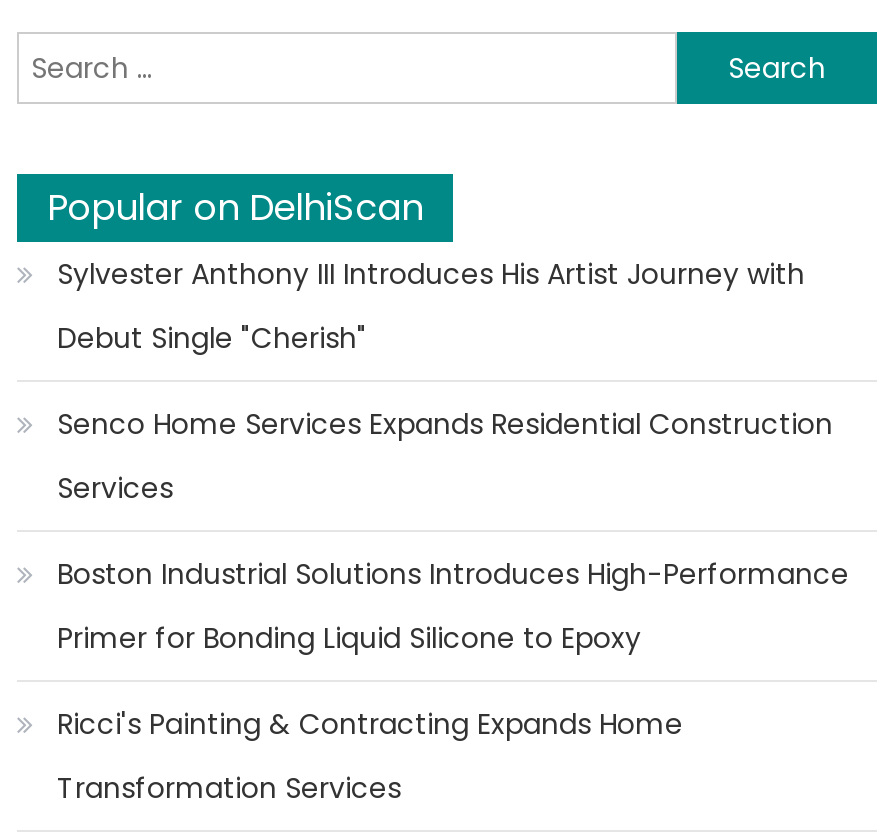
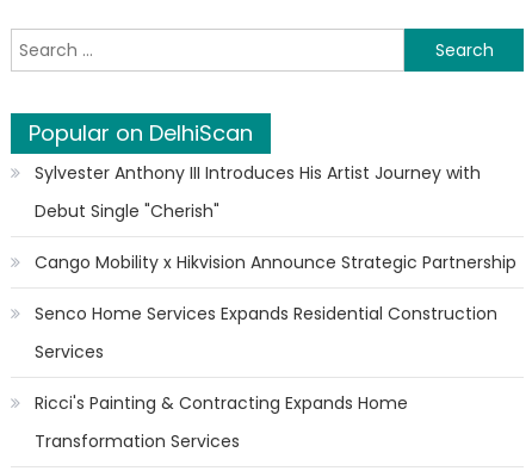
+ Cango Mobility x Hikvision Announce Strategic Partnership

moved down: Senco Home Services Expands Residential Construction | Services

- Boston Industrial Solutions Introduces High-Performance
- Primer for Bonding Liquid Silicone to Epoxy
